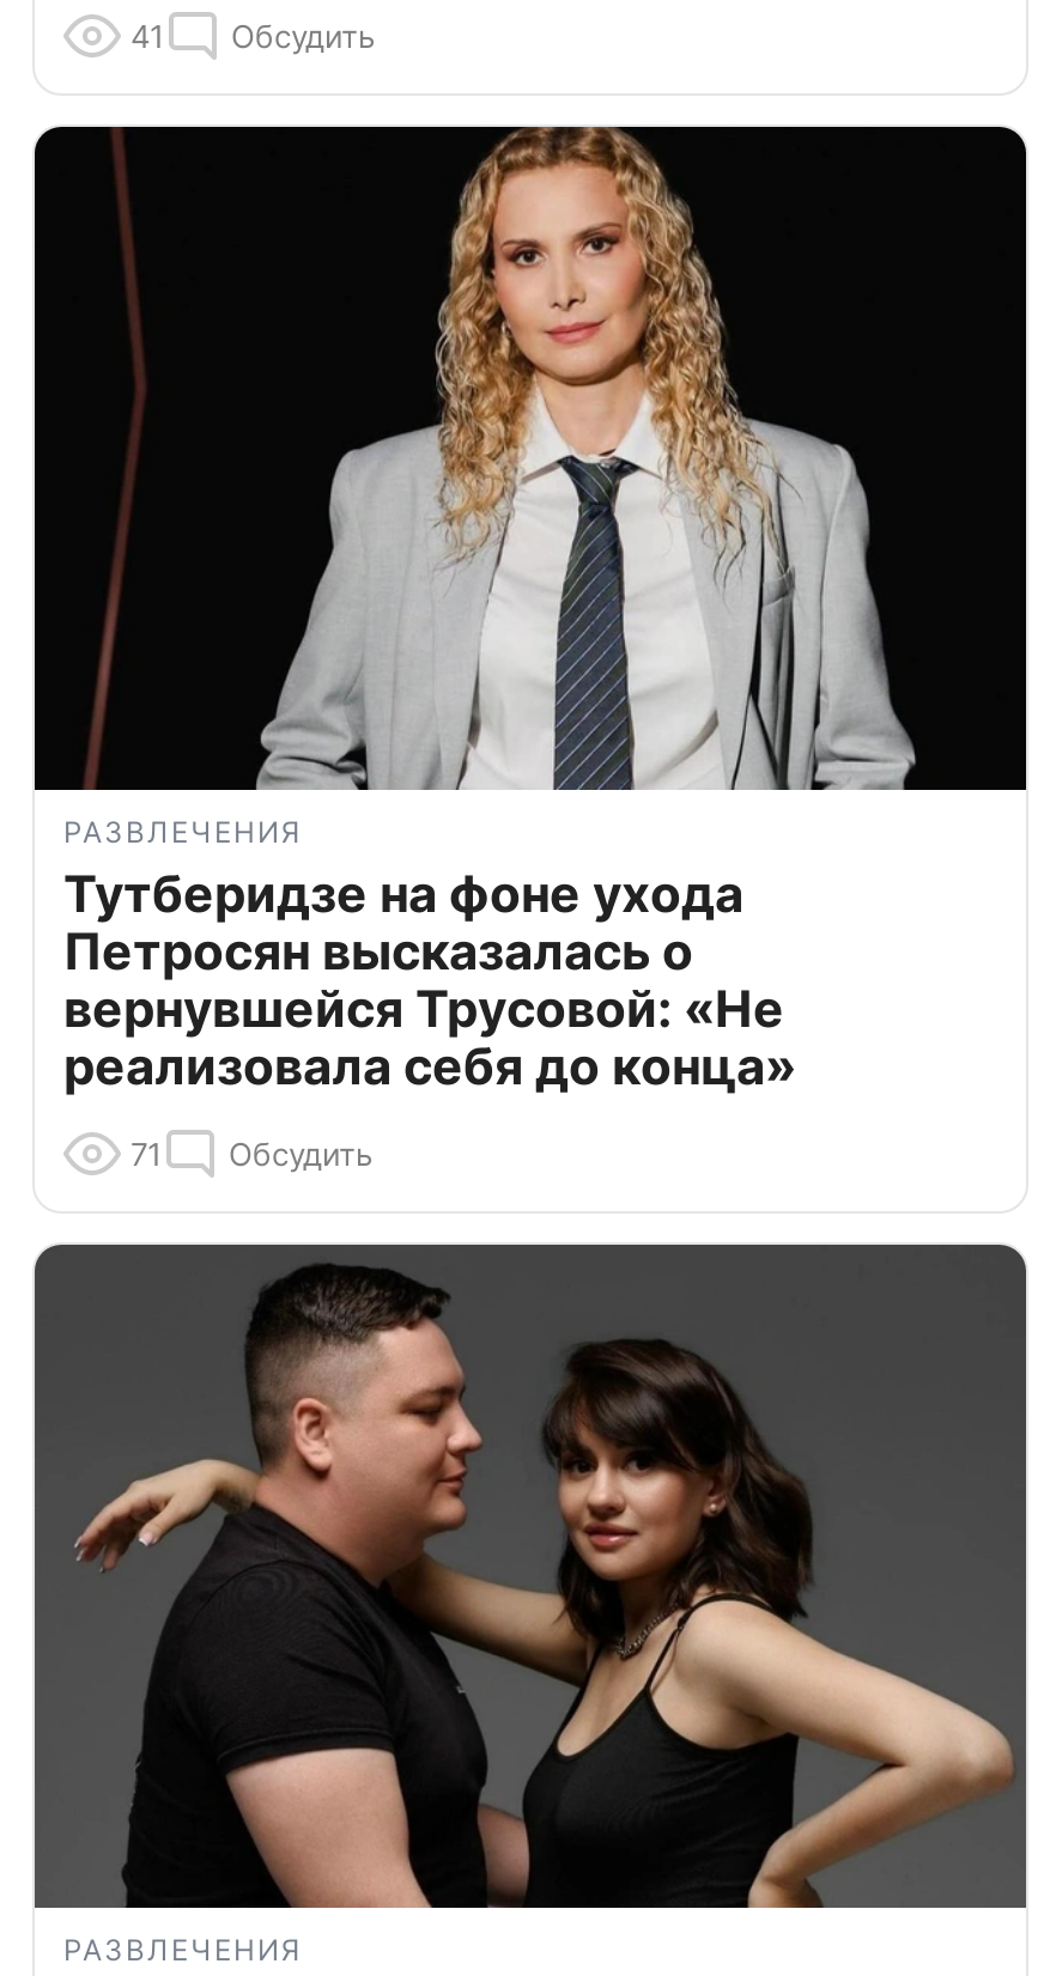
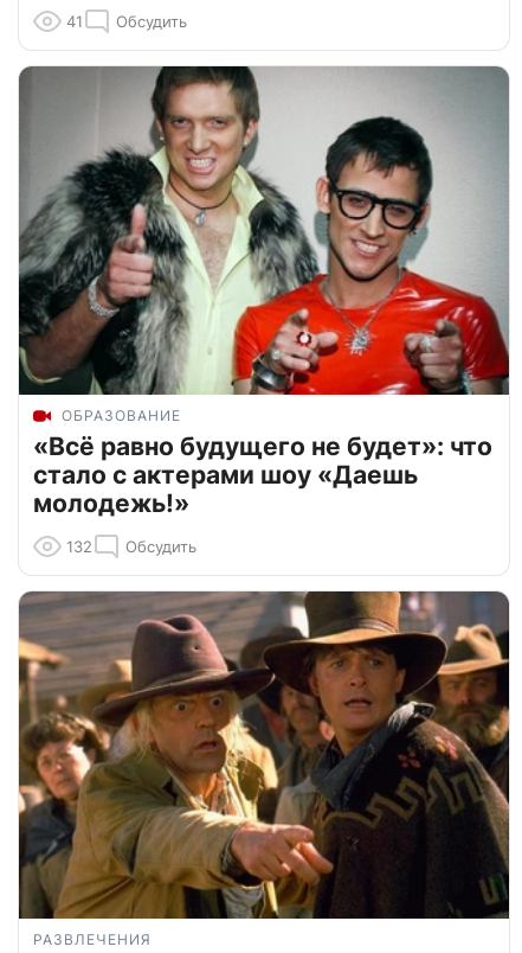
- [image]
- РАЗВЛЕЧЕНИЯ
- Тутберидзе на фоне ухода
- Петросян высказалась о
- вернувшейся Трусовой: «Не
- реализовала себя до конца»
+ [image]
+ ОБРАЗОВАНИЕ
+ «Всё равно будущего не будет»: что
+ стало с актерами шоу «Даешь
+ молодежь!»

- 71 Обсудить
+ 132 Обсудить

- [image]
+ [image]
